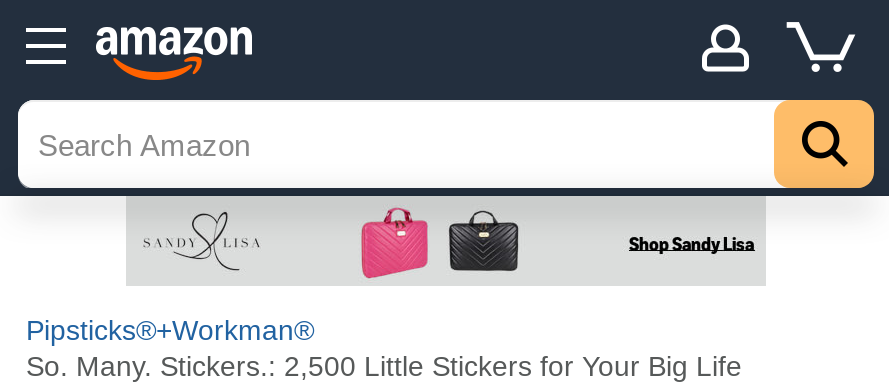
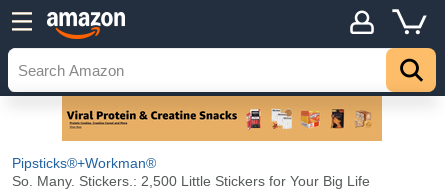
- [image]
+ [image]
